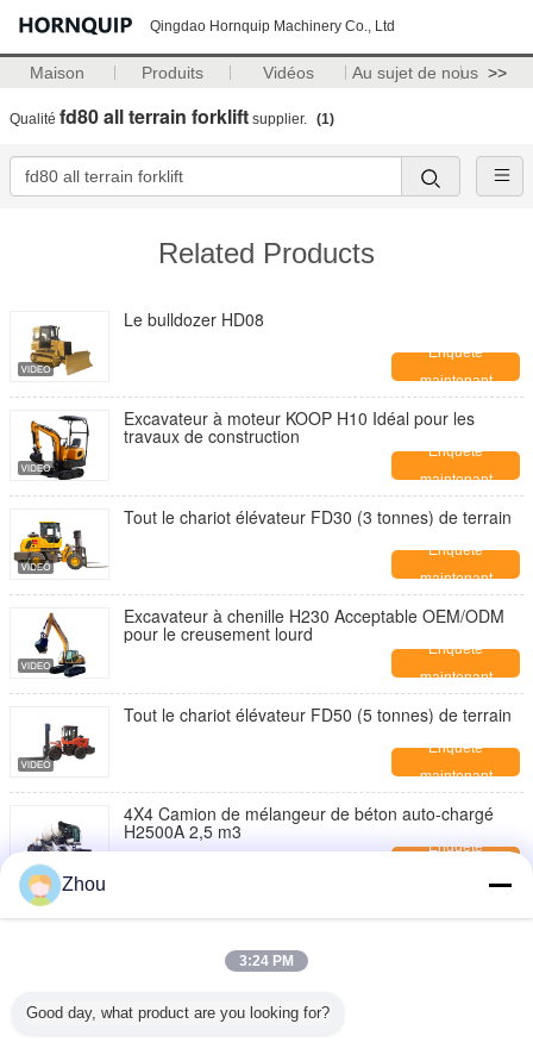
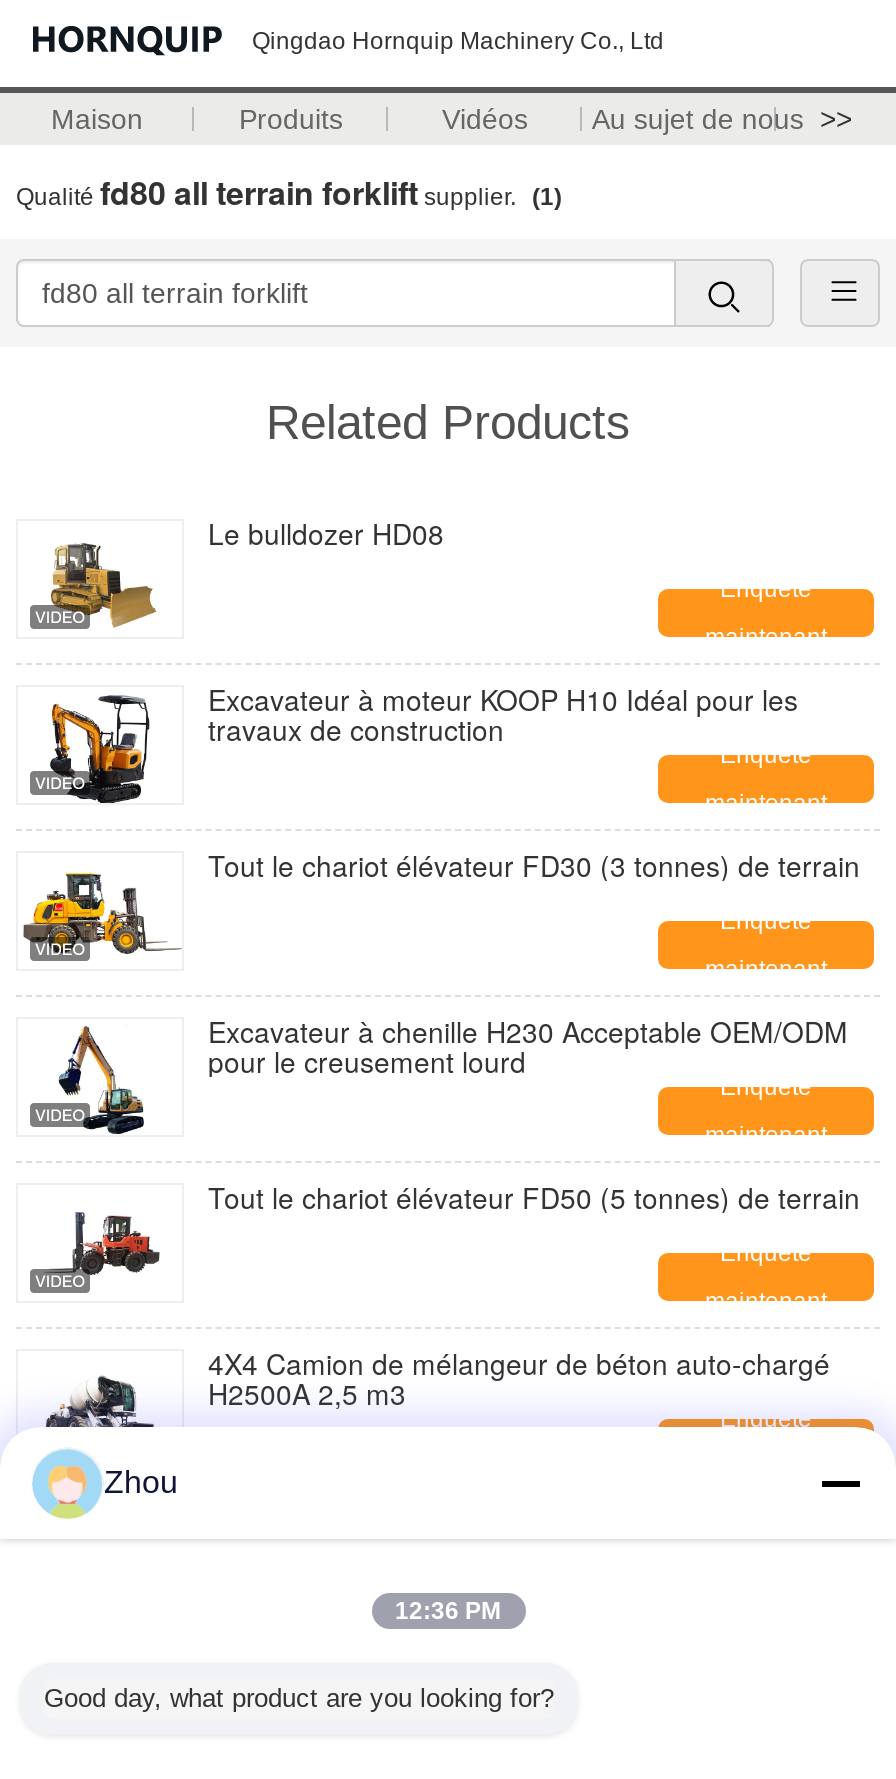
- 3:24 PM
+ 12:36 PM
